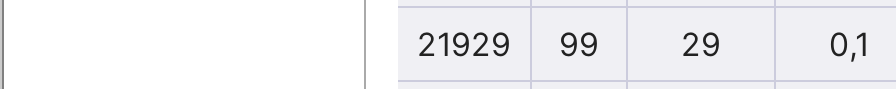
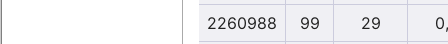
- 21929 99
+ 2260988 99
